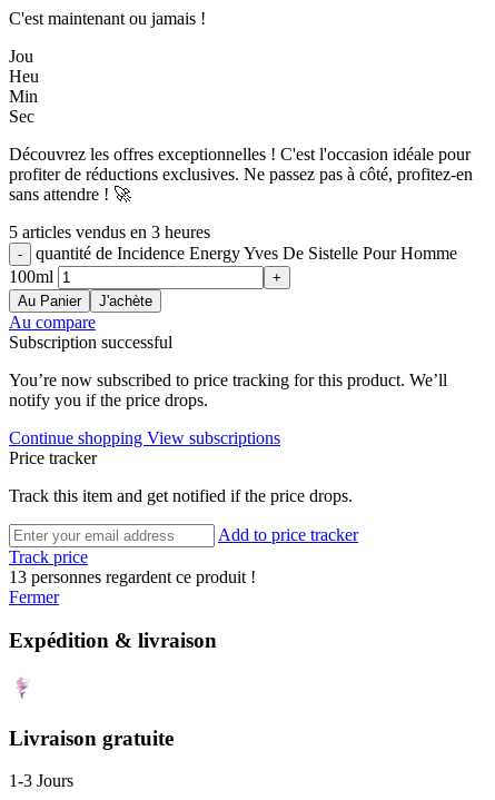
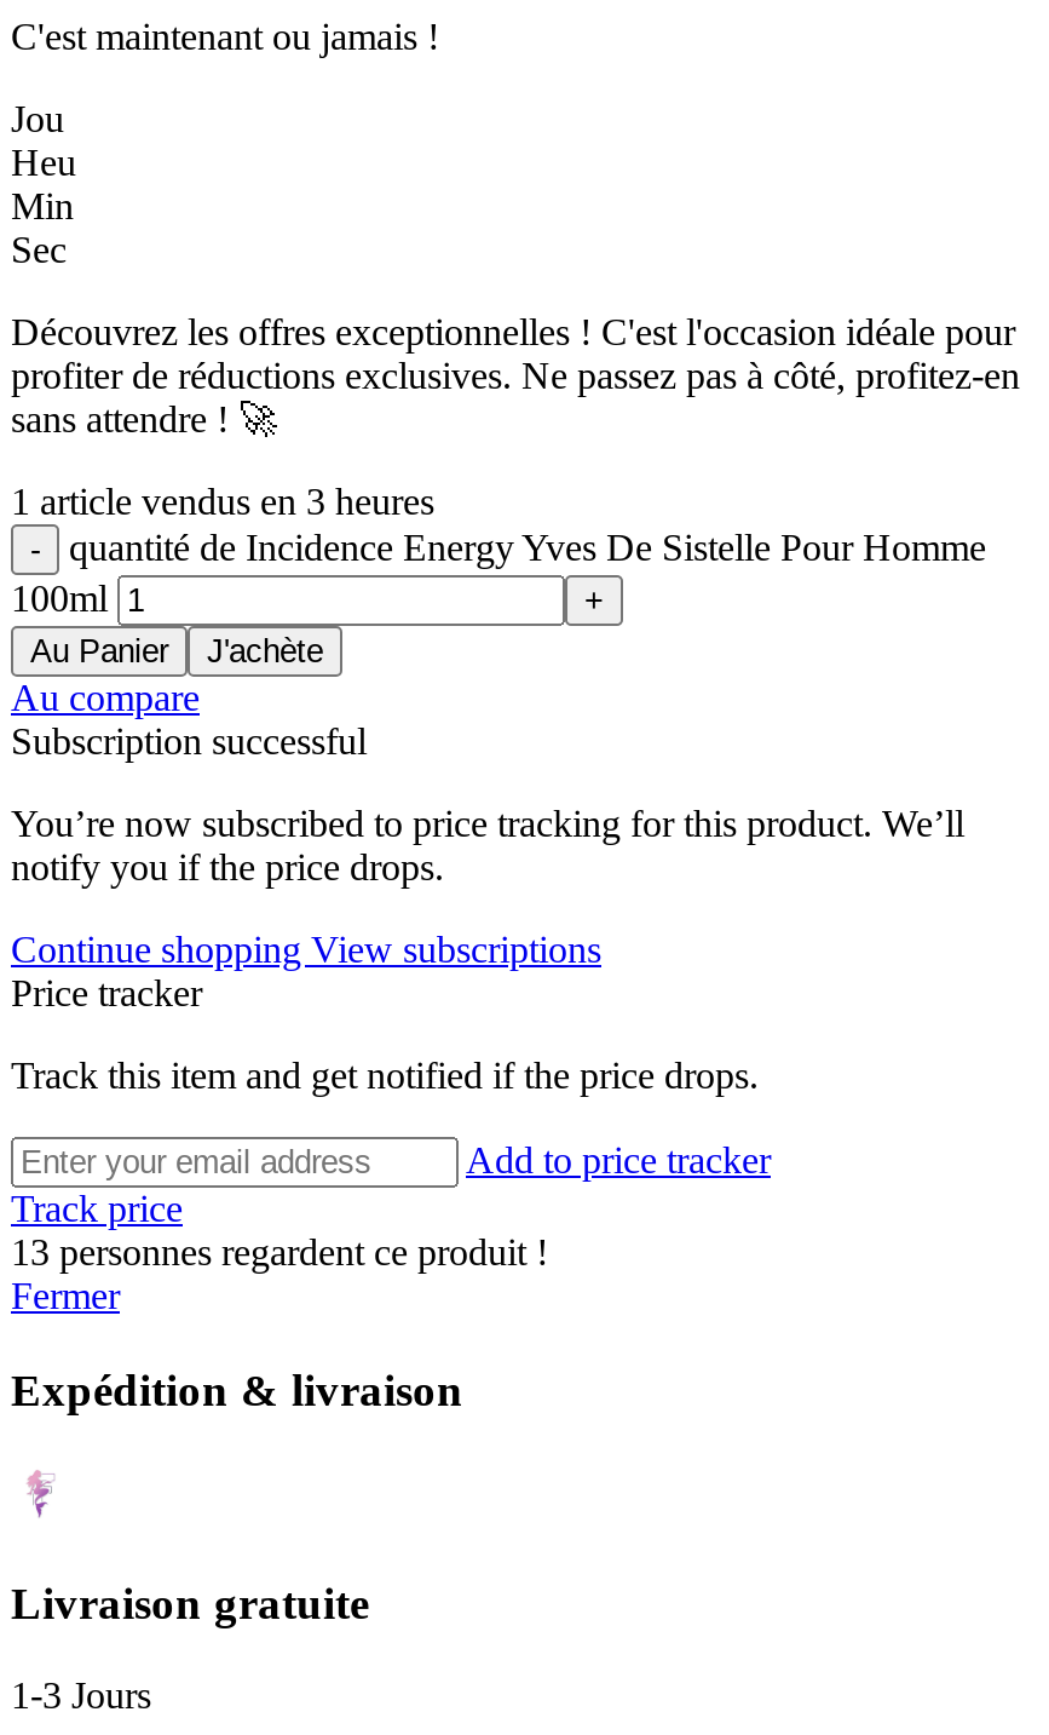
- 5 articles vendus en 3 heures
+ 1 article vendus en 3 heures
